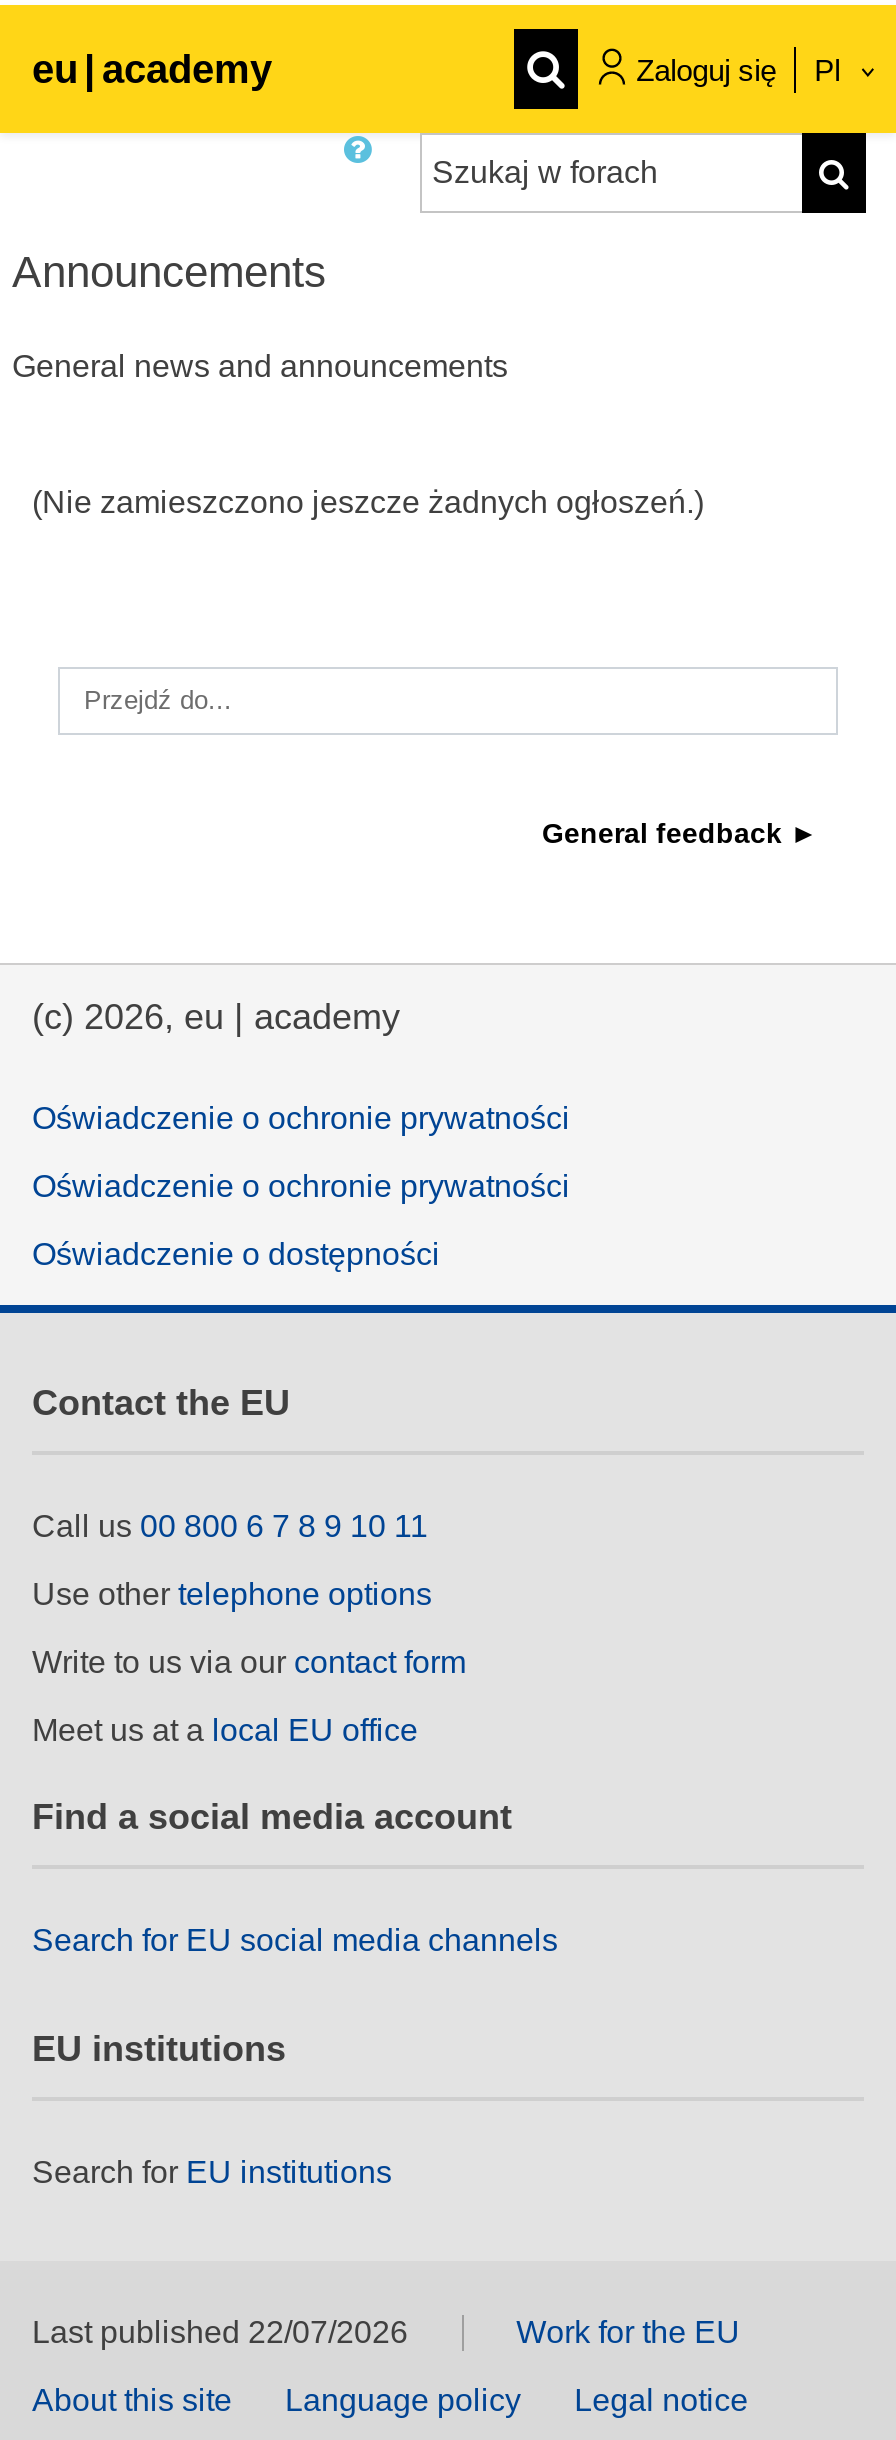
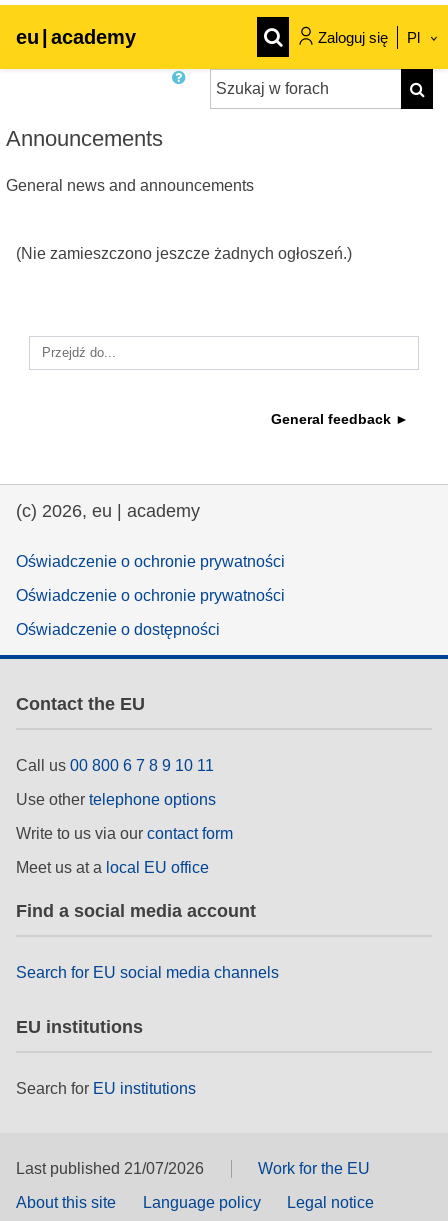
- Last published 22/07/2026
+ Last published 21/07/2026
